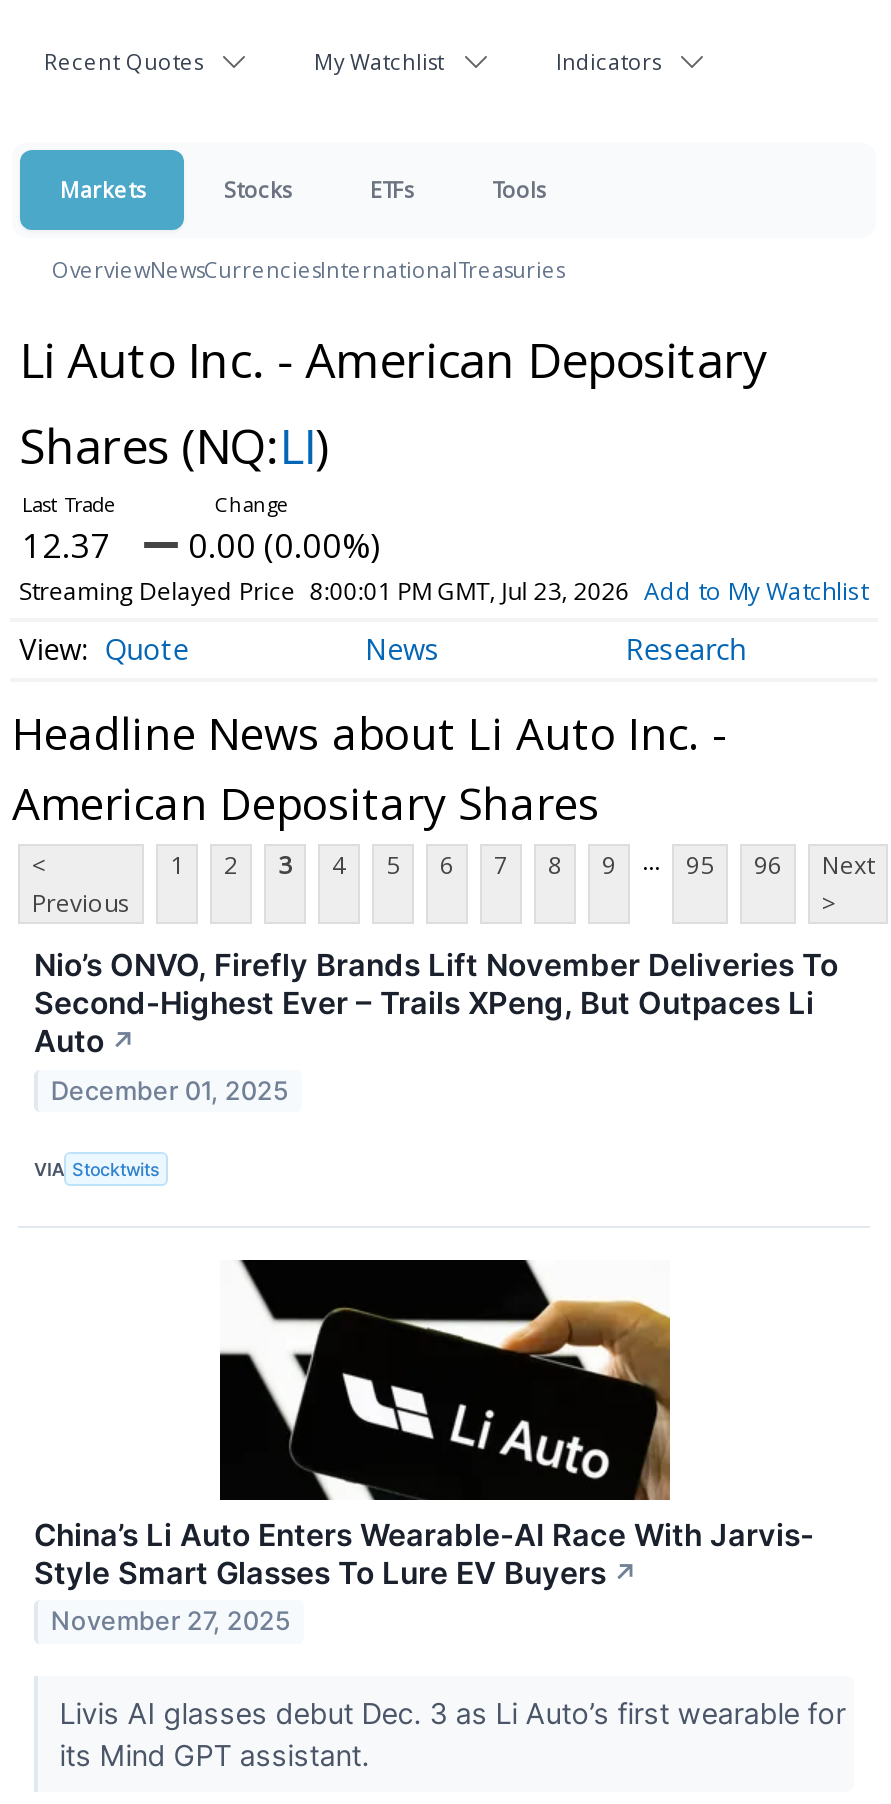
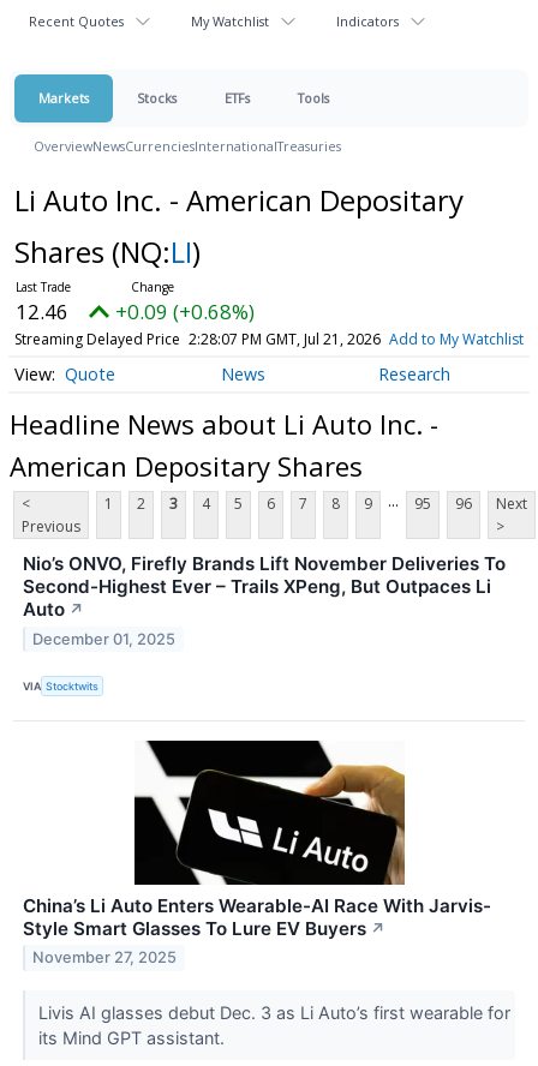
- 12.37
+ 12.46

- 0.00 (0.00%)
+ +0.09 (+0.68%)

- Streaming Delayed Price 8:00:01 PM GMT, Jul 23, 2026 Add to My Watchlist
+ Streaming Delayed Price 2:28:07 PM GMT, Jul 21, 2026 Add to My Watchlist
